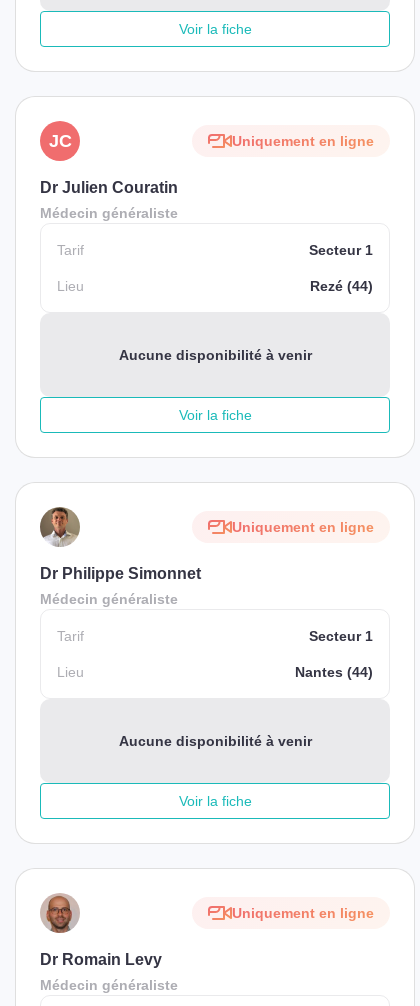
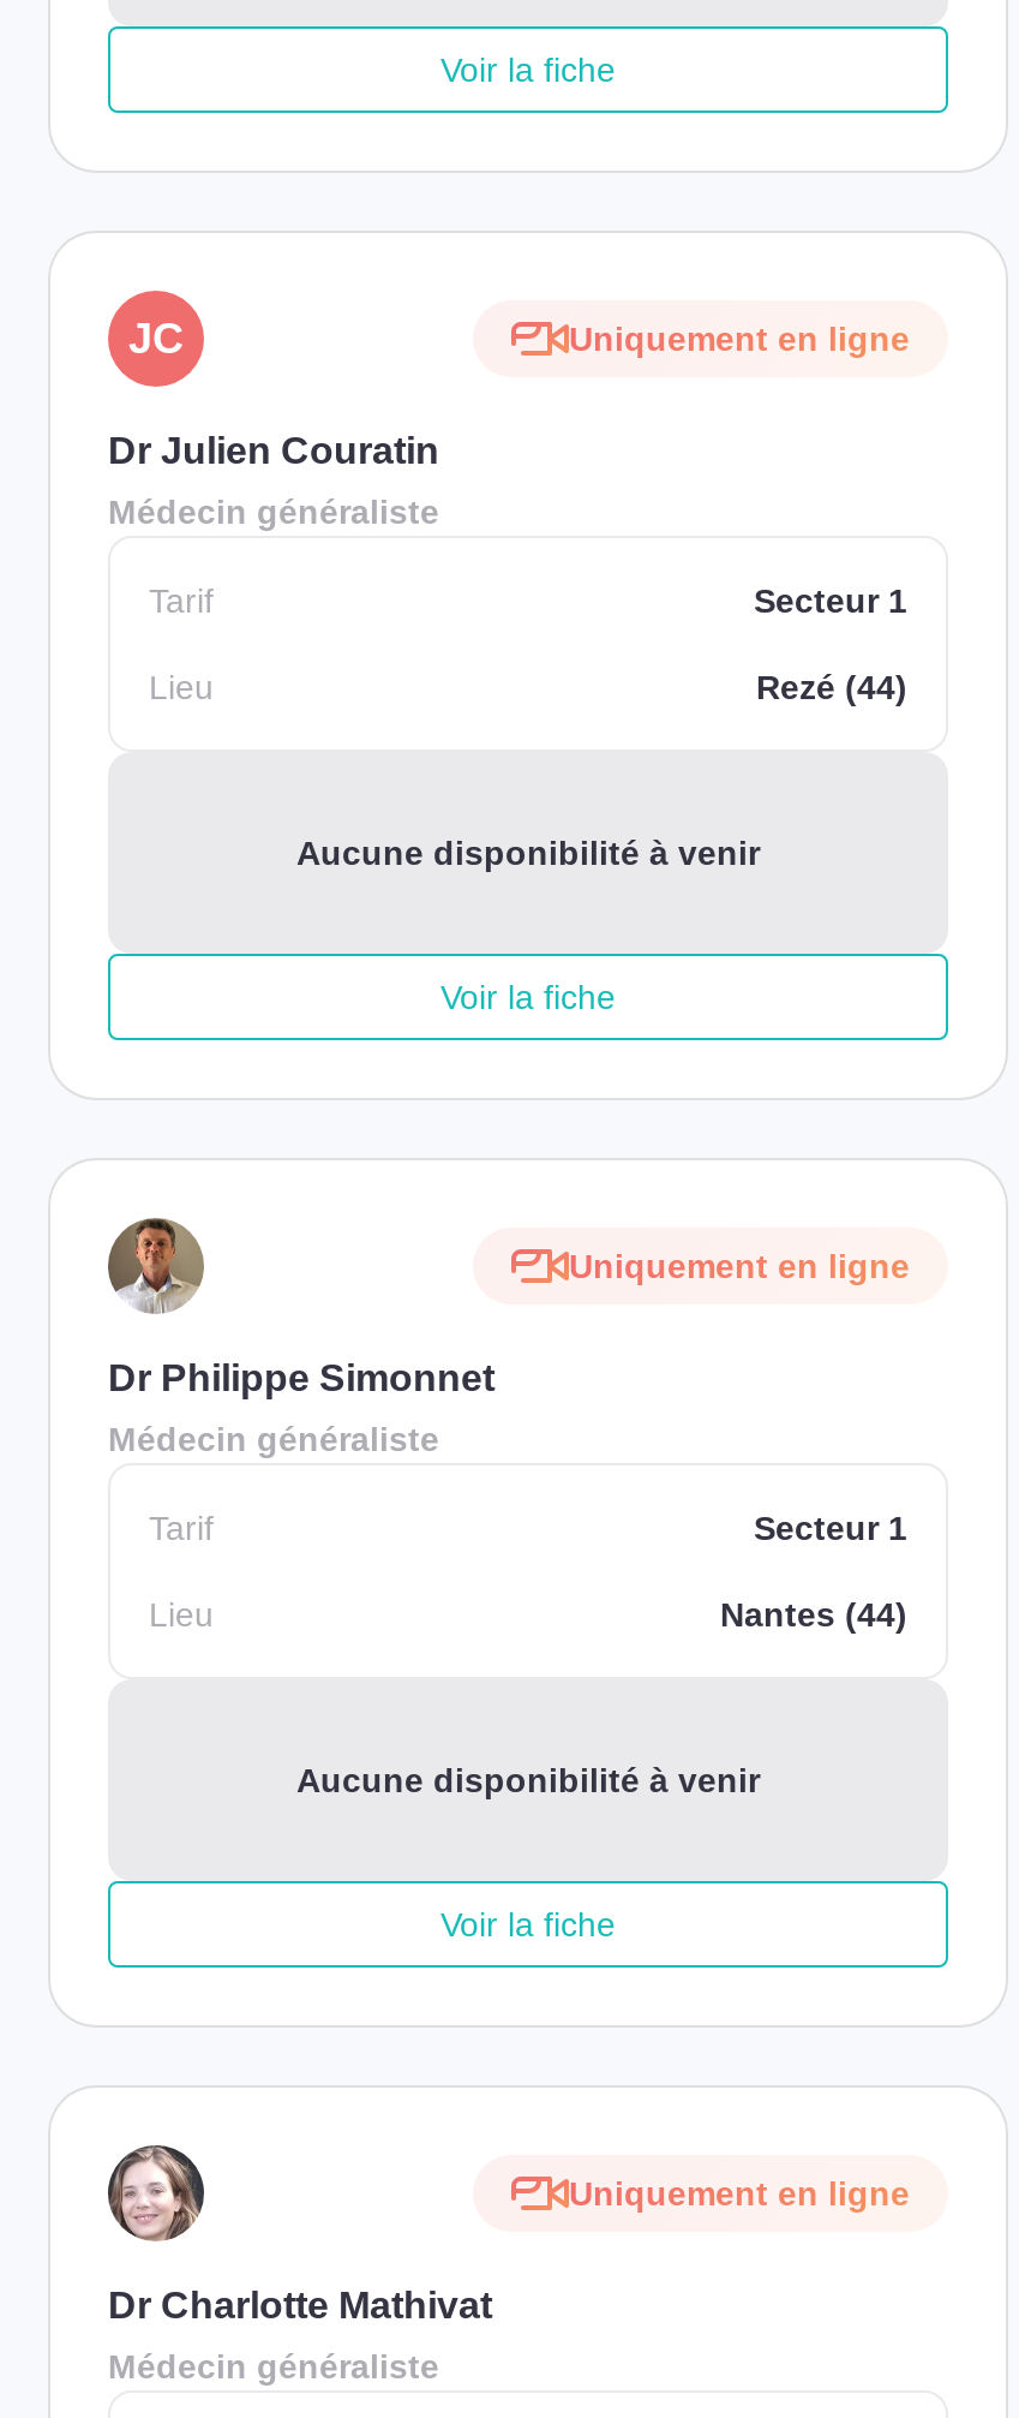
- [image]
- Dr Romain Levy
+ [image]
+ Dr Charlotte Mathivat
